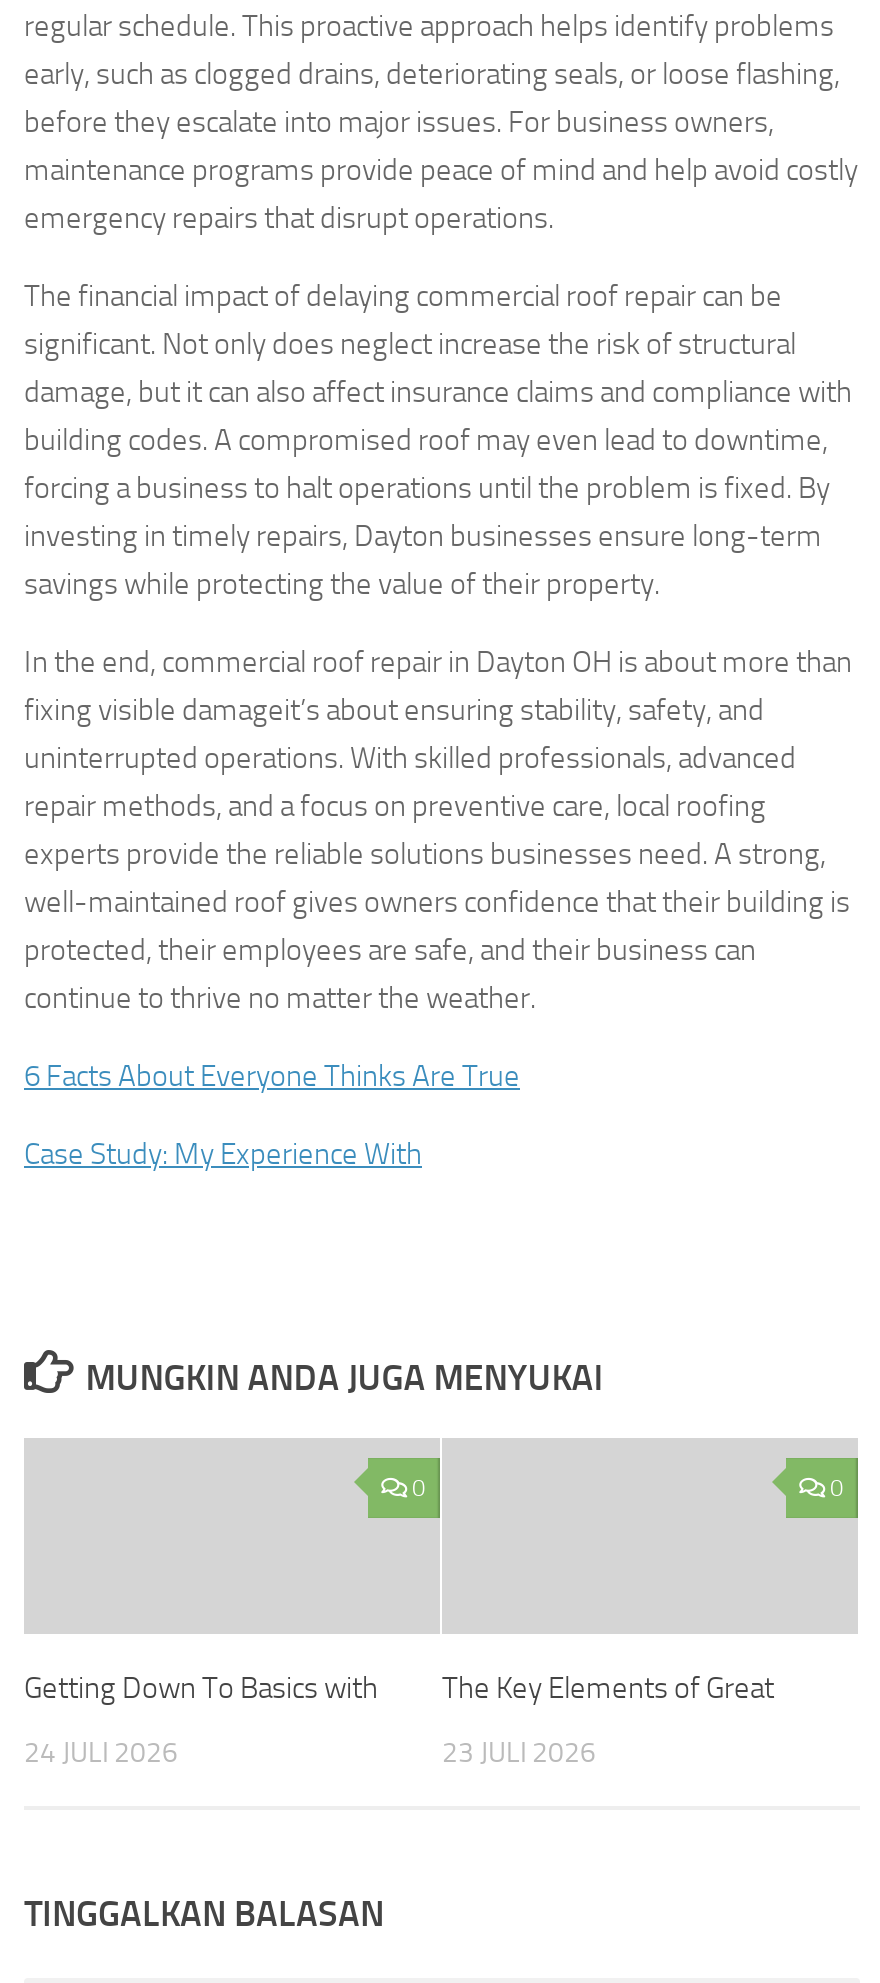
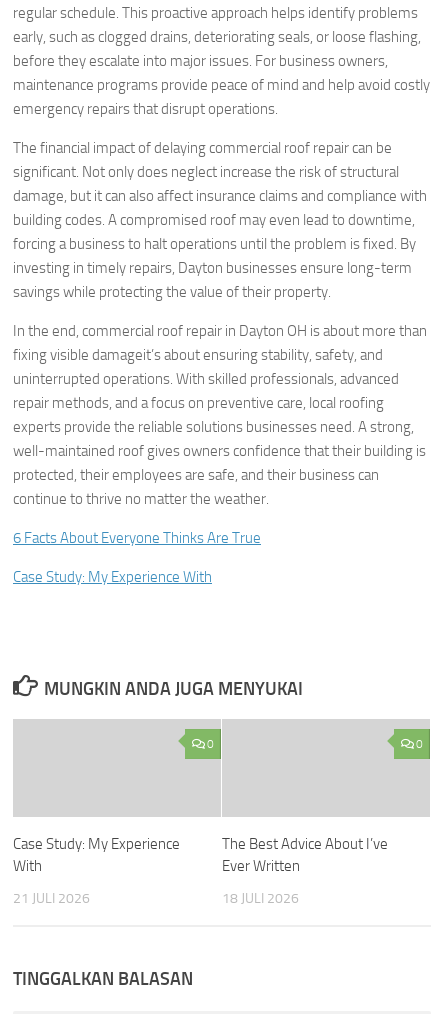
- Getting Down To Basics with
+ Case Study: My Experience
+ With

- The Key Elements of Great
+ The Best Advice About I’ve
+ Ever Written

- 24 JULI 2026
+ 21 JULI 2026

- 23 JULI 2026
+ 18 JULI 2026
